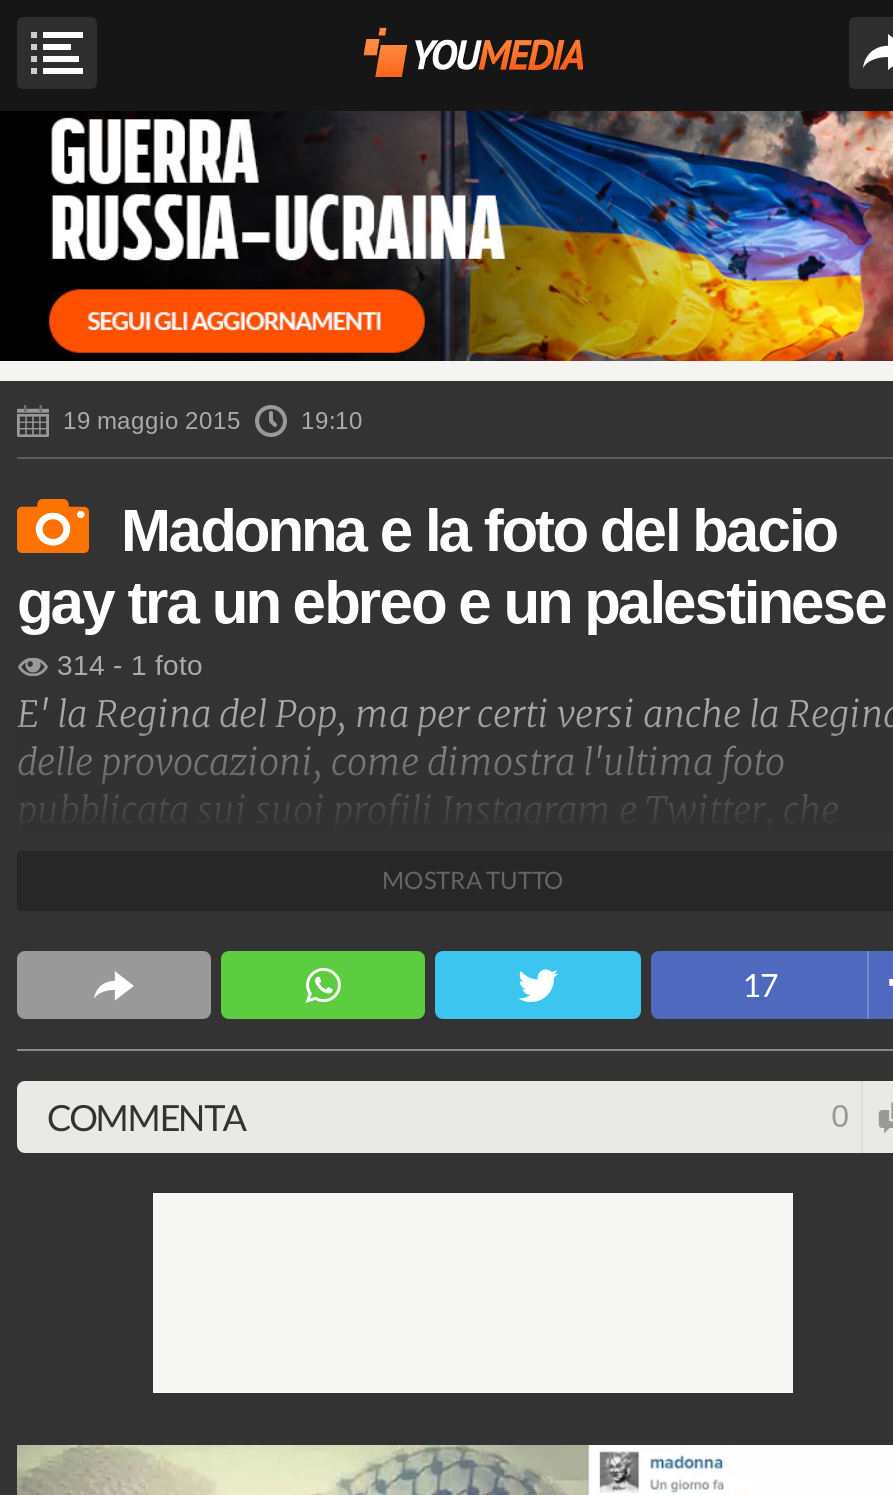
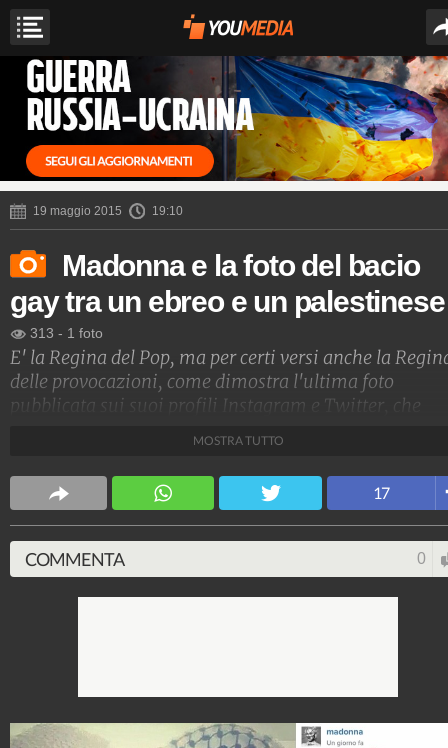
- 314 - 1 foto
+ 313 - 1 foto
